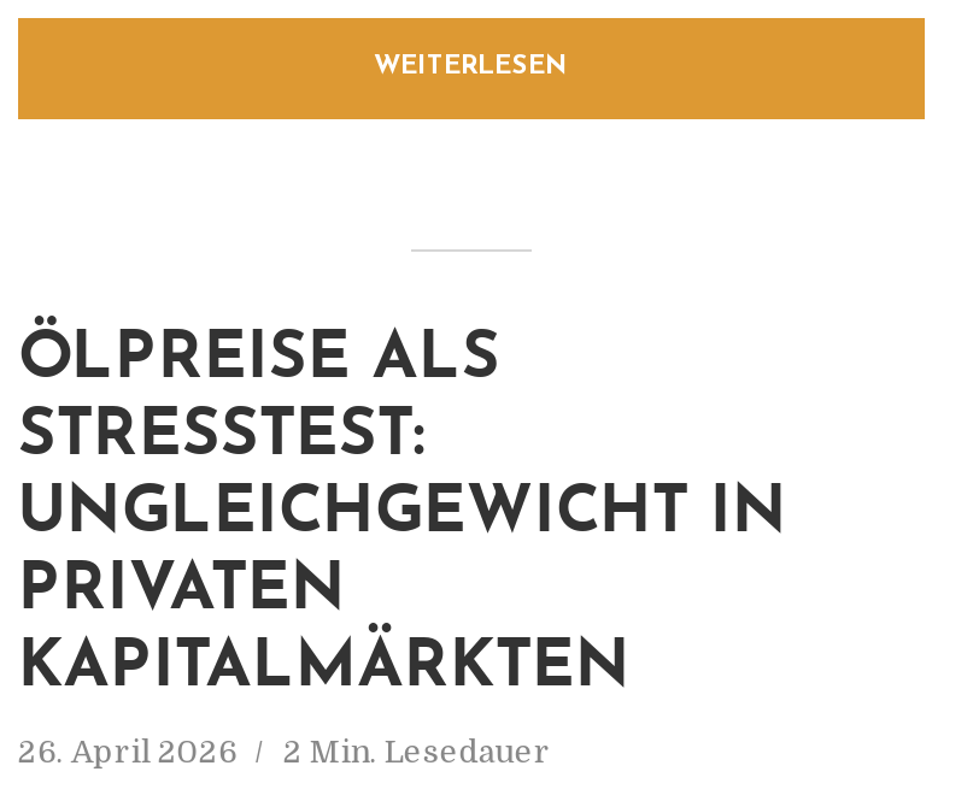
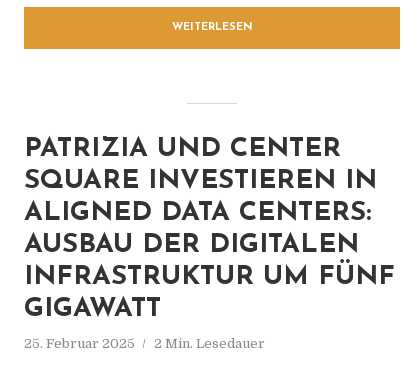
- ÖLPREISE ALS
- STRESSTEST:
- UNGLEICHGEWICHT IN
- PRIVATEN
- KAPITALMÄRKTEN
+ PATRIZIA UND CENTER
+ SQUARE INVESTIEREN IN
+ ALIGNED DATA CENTERS:
+ AUSBAU DER DIGITALEN
+ INFRASTRUKTUR UM FÜNF
+ GIGAWATT

- 26. April 2026 2 Min. Lesedauer
+ 25. Februar 2025 2 Min. Lesedauer
